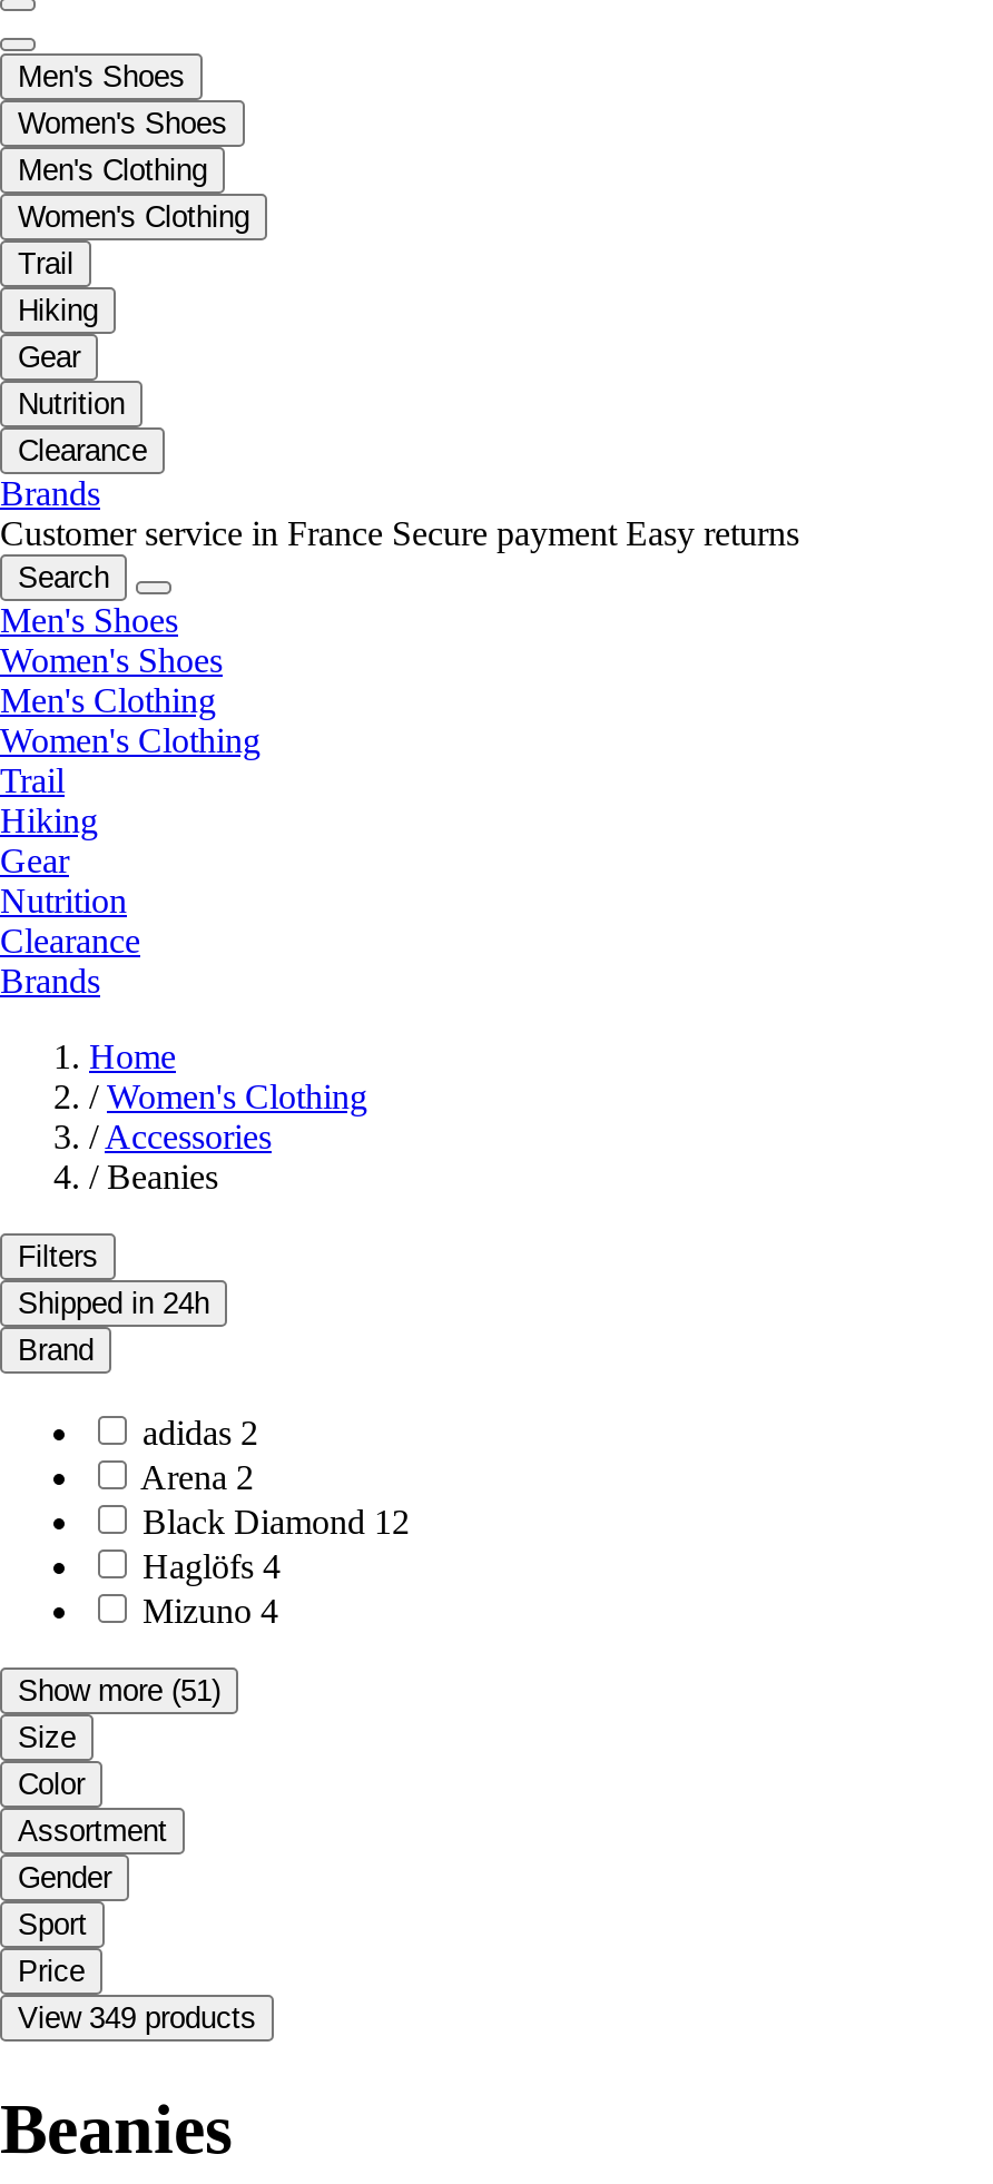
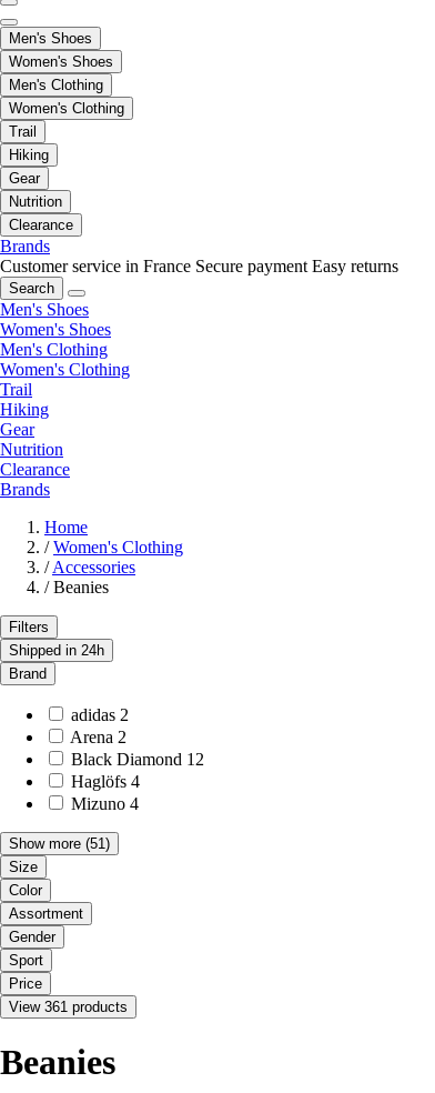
- View 349 products
+ View 361 products
